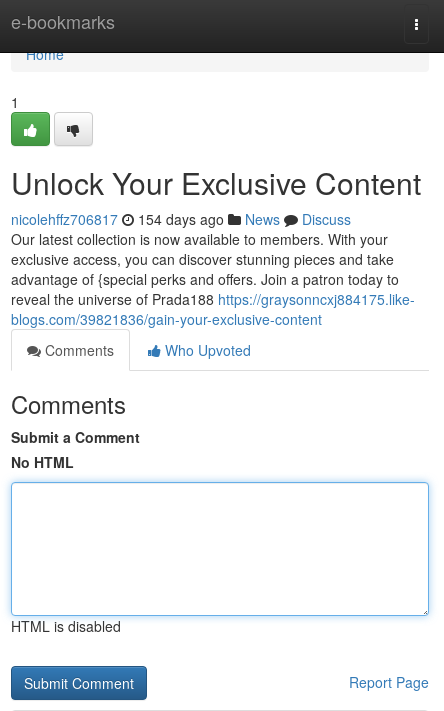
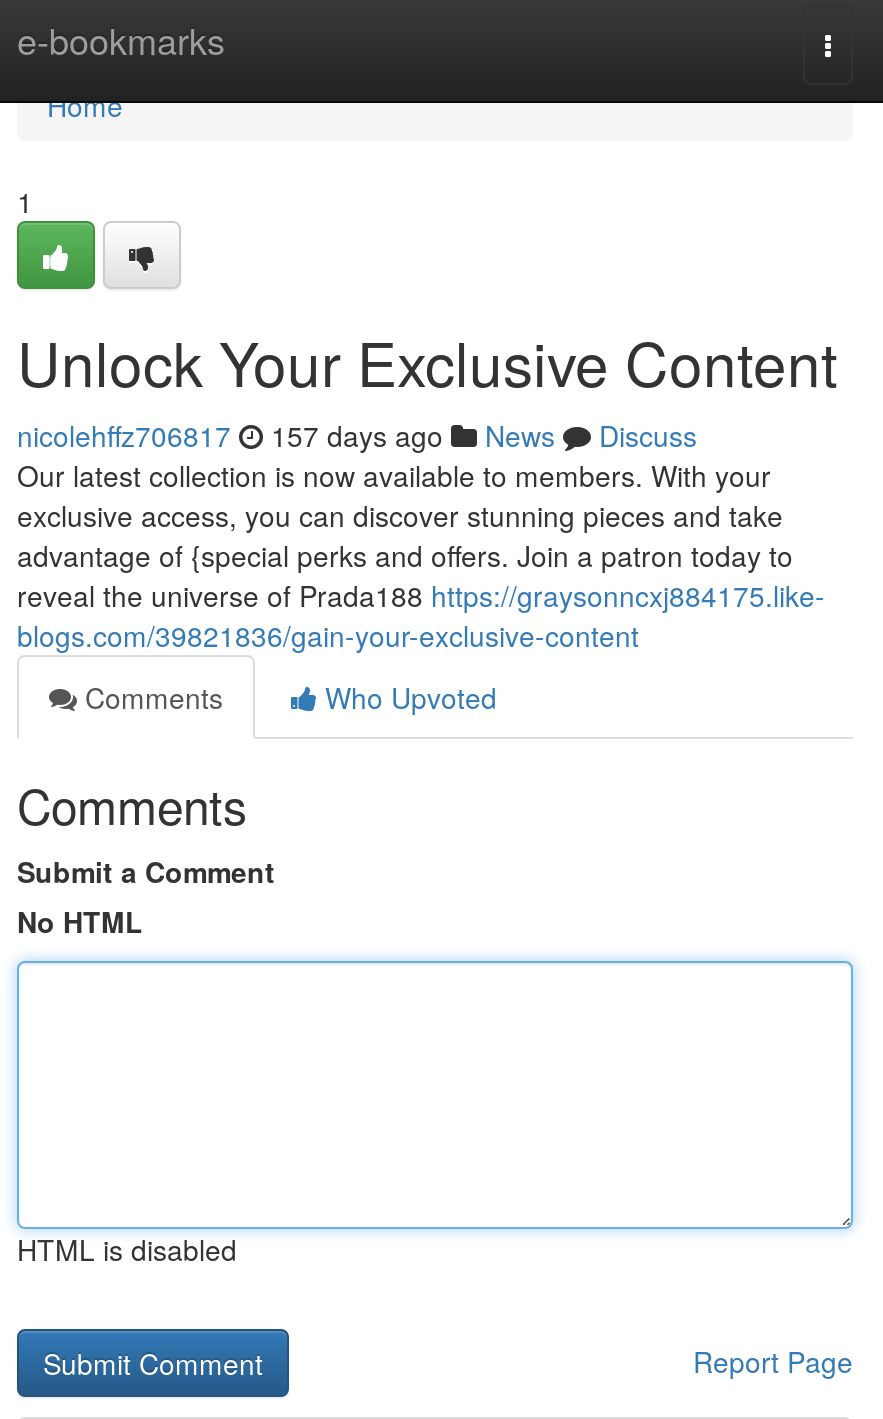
- nicolehffz706817 154 days ago News Discuss
+ nicolehffz706817 157 days ago News Discuss
